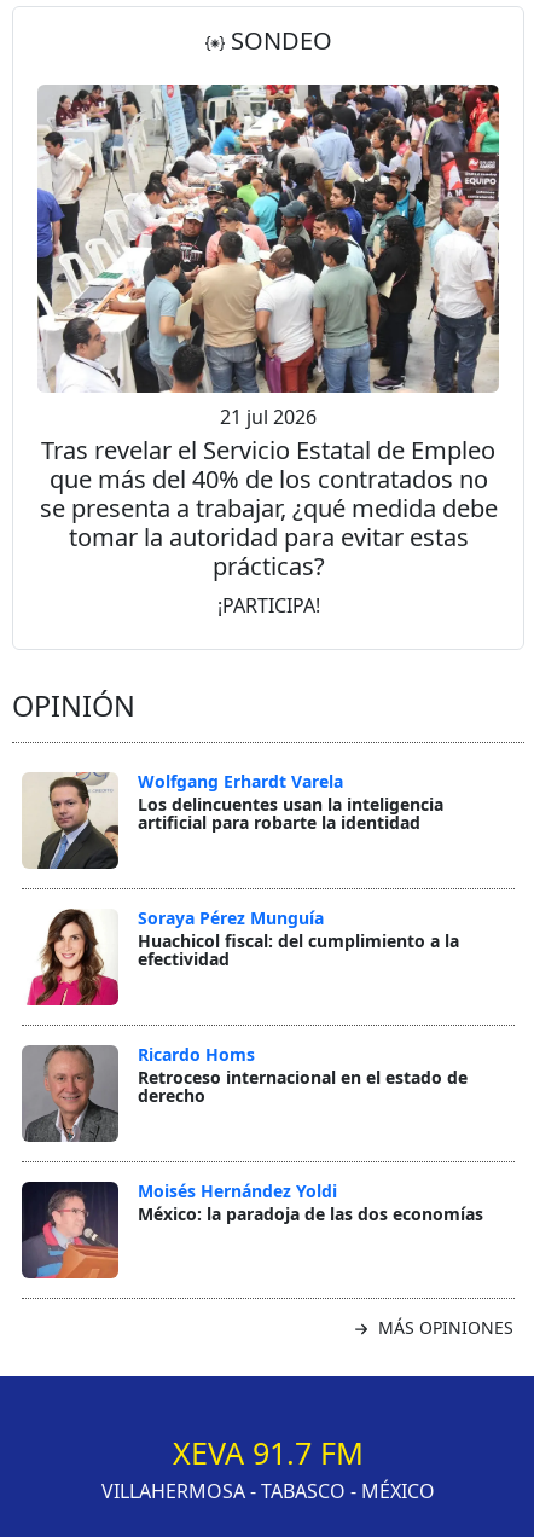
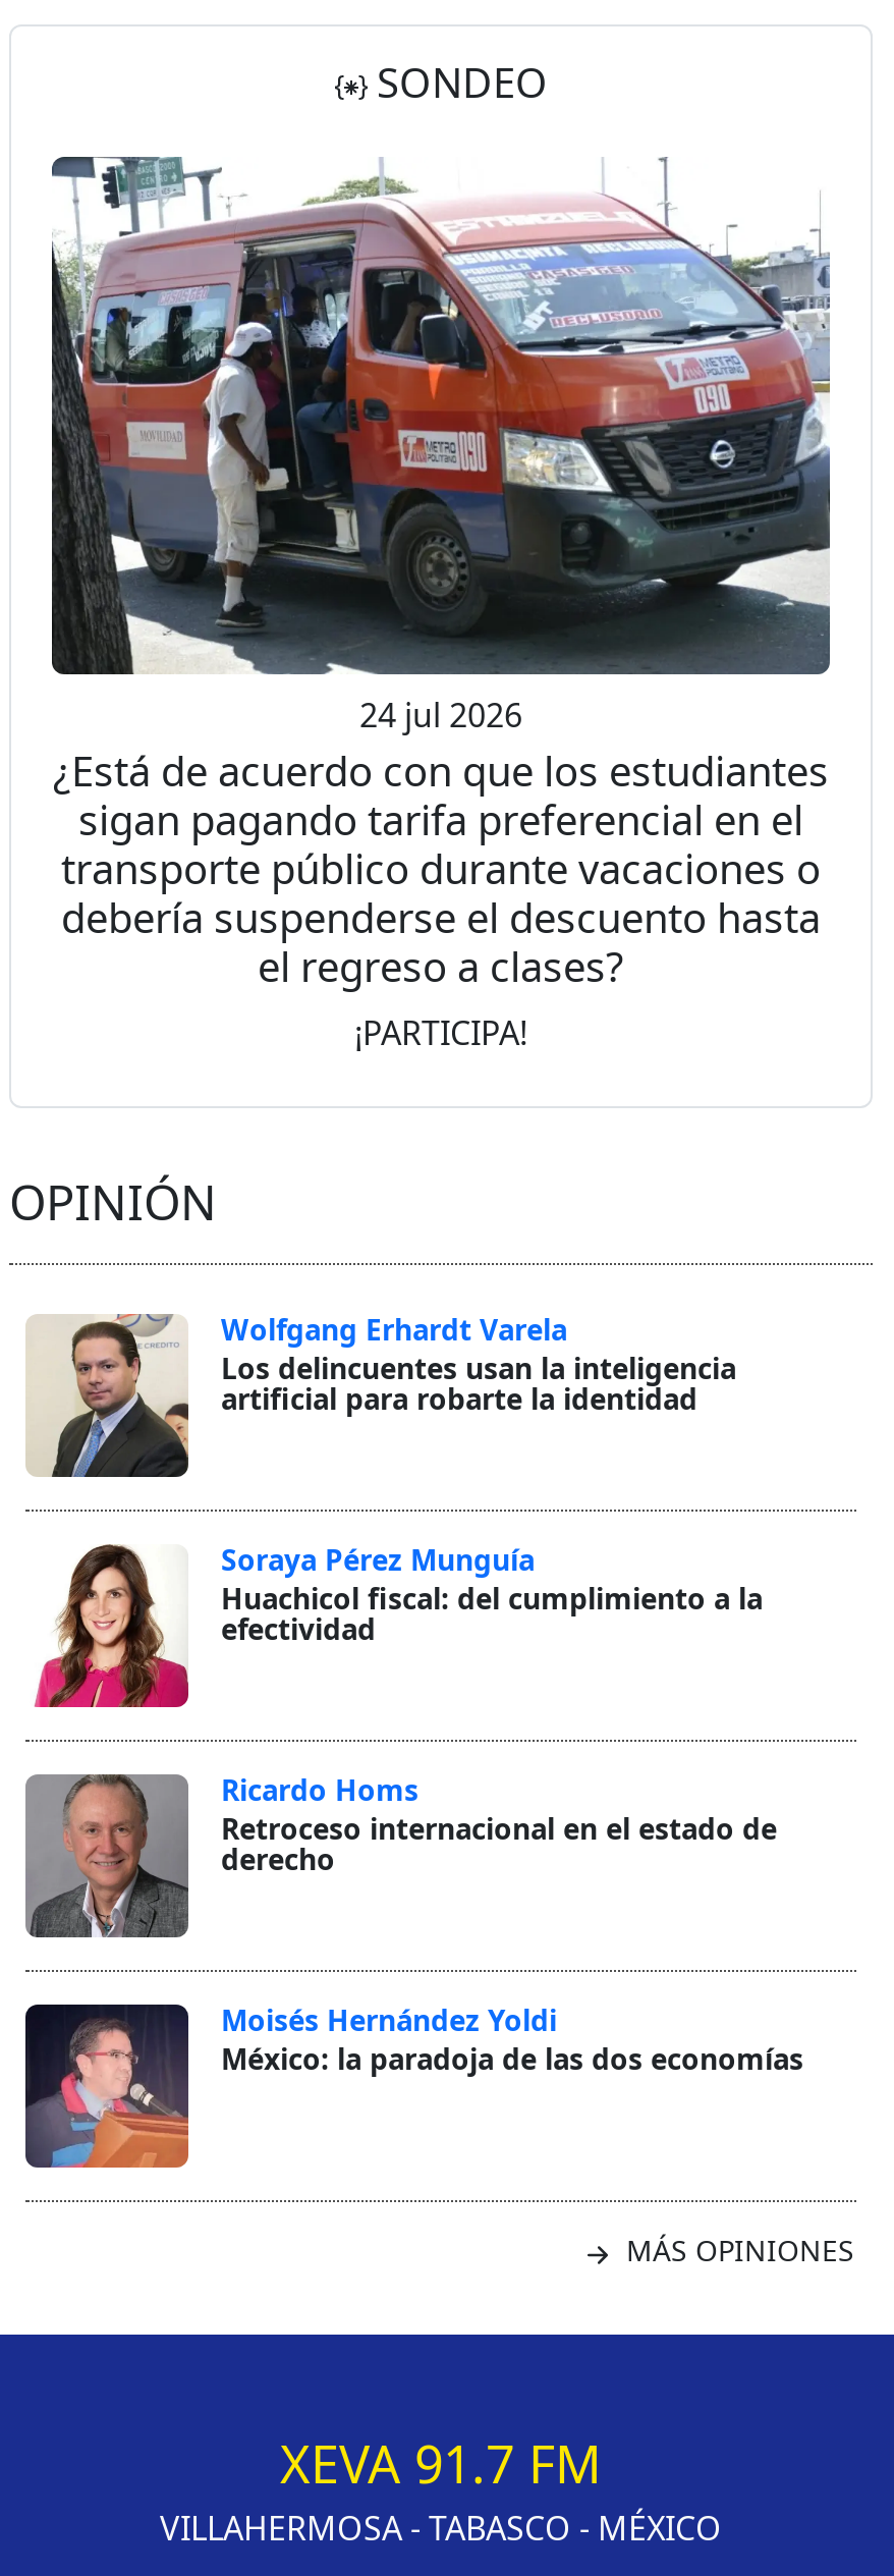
- [image]
- 21 jul 2026
- Tras revelar el Servicio Estatal de Empleo
- que más del 40% de los contratados no
- se presenta a trabajar, ¿qué medida debe
- tomar la autoridad para evitar estas
- prácticas?
+ [image]
+ 24 jul 2026
+ ¿Está de acuerdo con que los estudiantes
+ sigan pagando tarifa preferencial en el
+ transporte público durante vacaciones o
+ debería suspenderse el descuento hasta
+ el regreso a clases?
